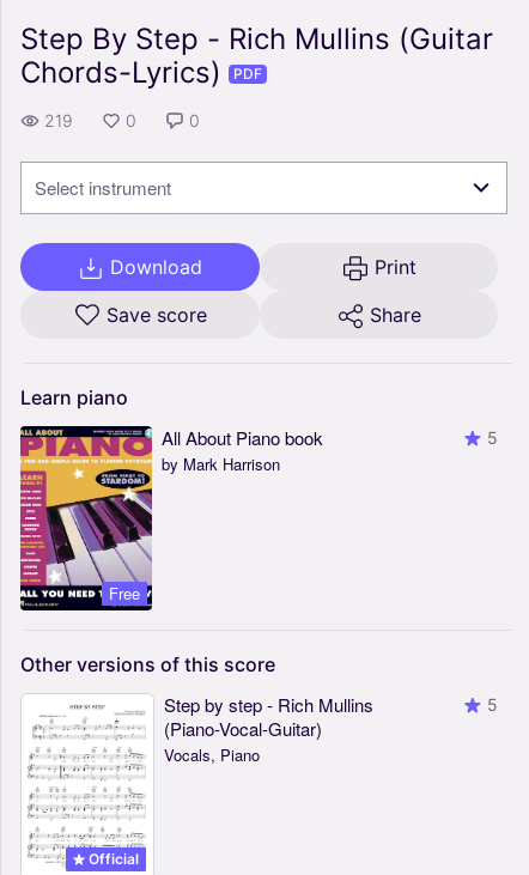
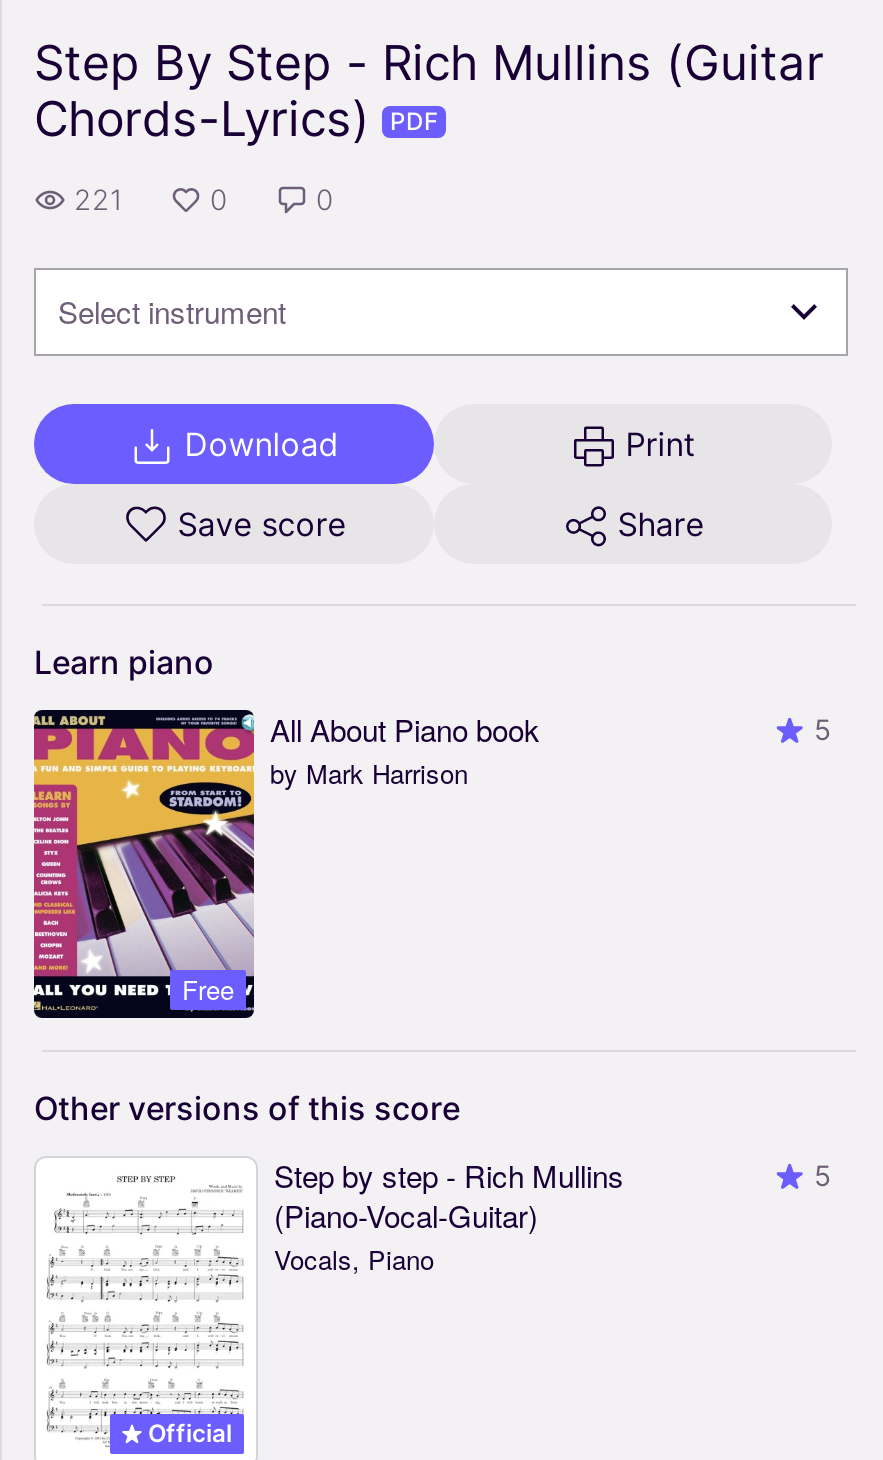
- 219
+ 221
